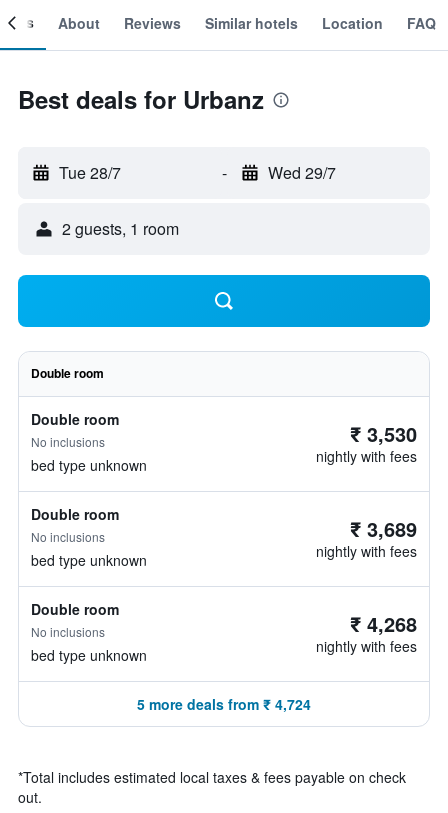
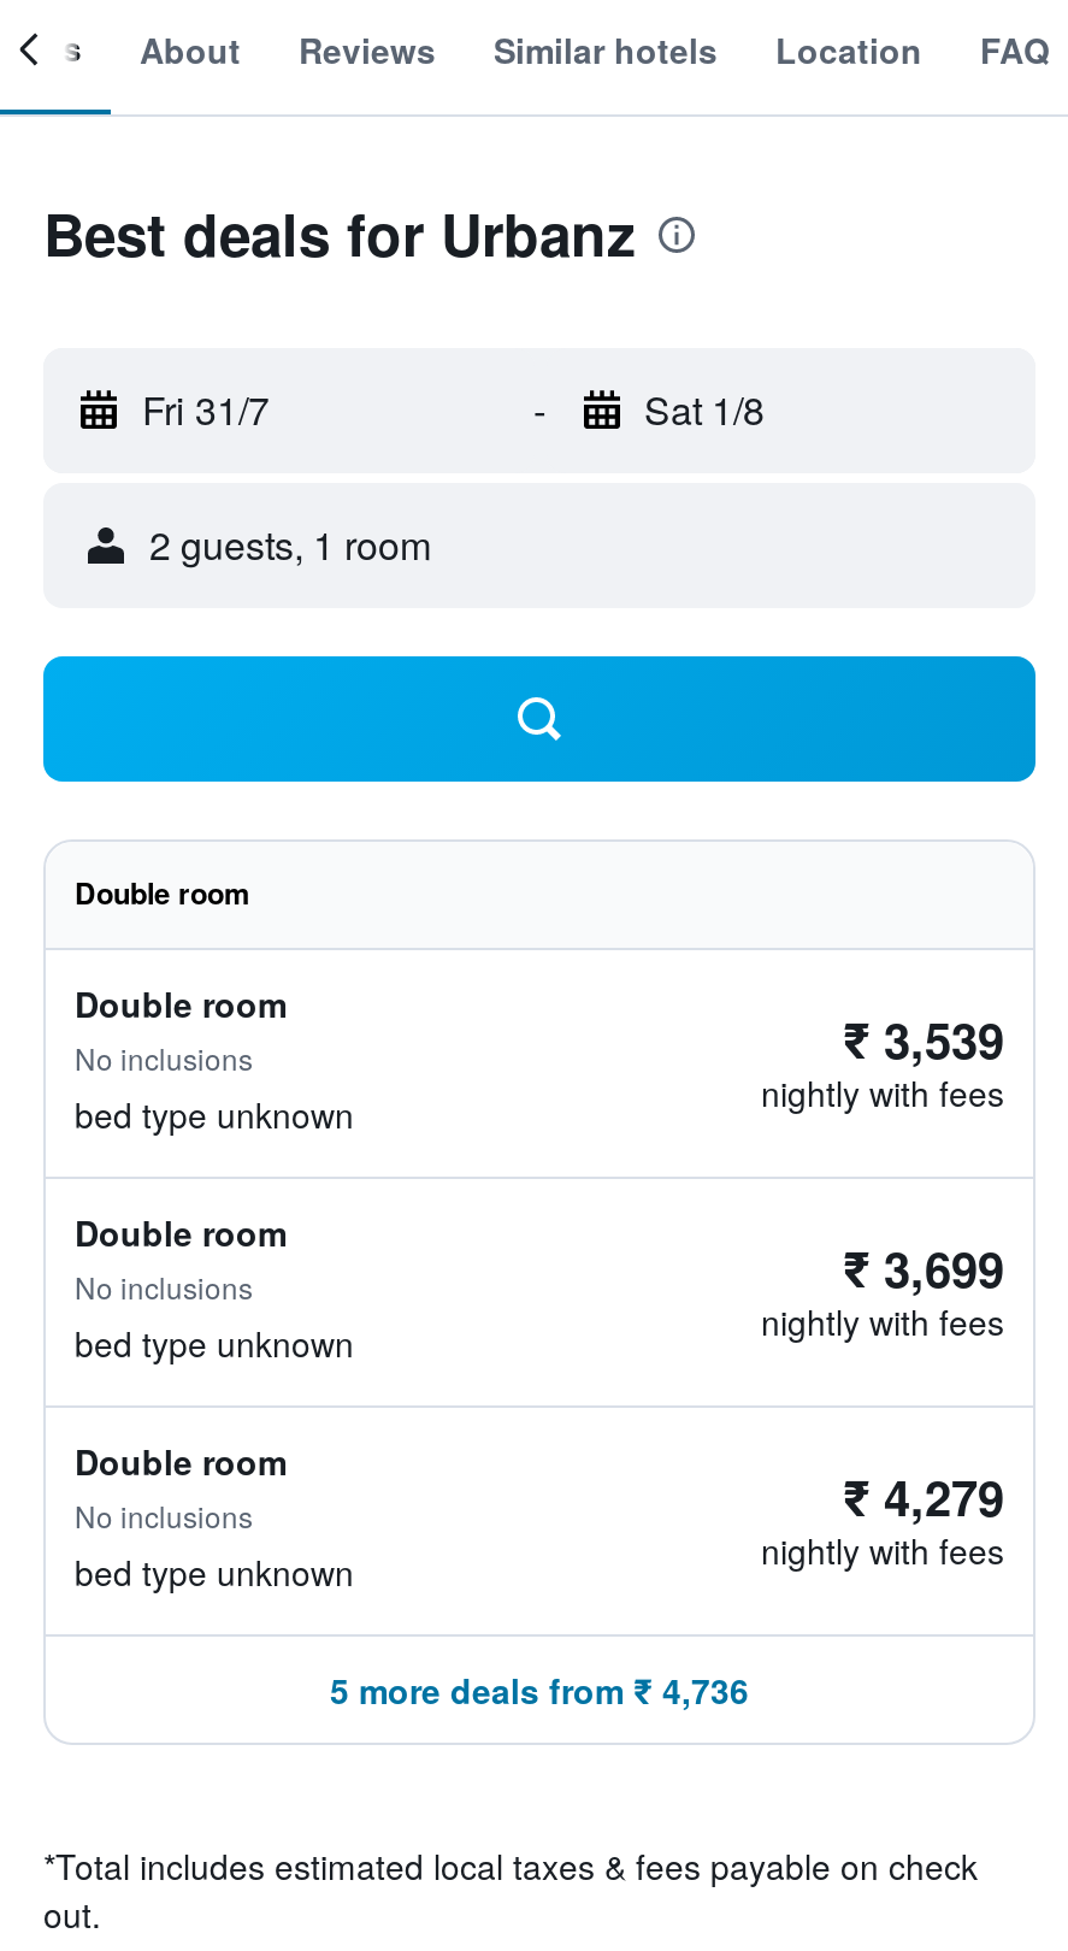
- Tue 28/7
+ Fri 31/7

- Wed 29/7
+ Sat 1/8

- ₹ 3,530
+ ₹ 3,539

- ₹ 3,689
+ ₹ 3,699

- ₹ 4,268
+ ₹ 4,279

- 5 more deals from ₹ 4,724
+ 5 more deals from ₹ 4,736
